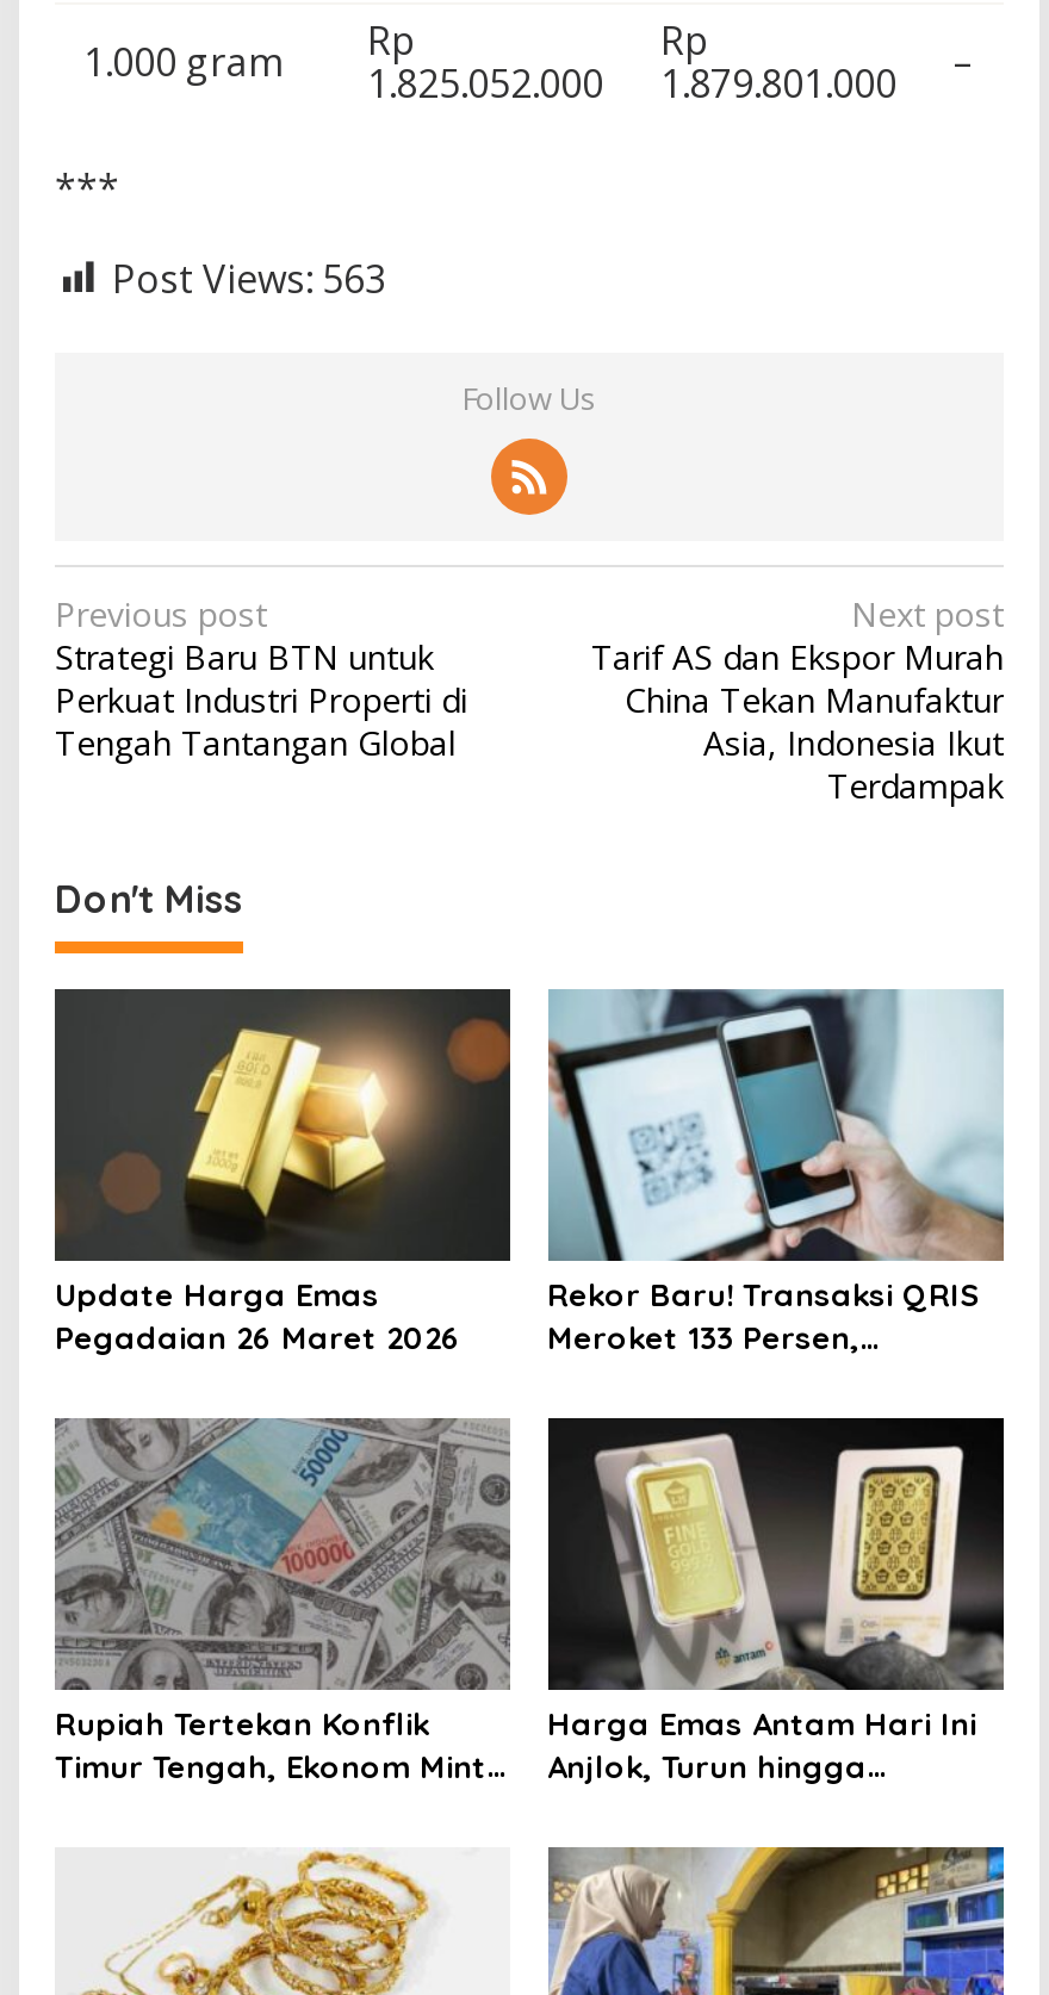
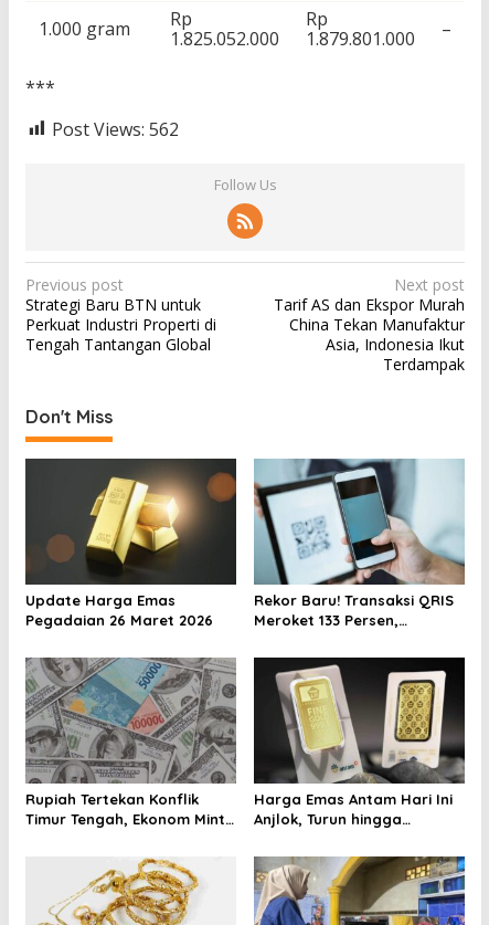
- Post Views: 563
+ Post Views: 562
